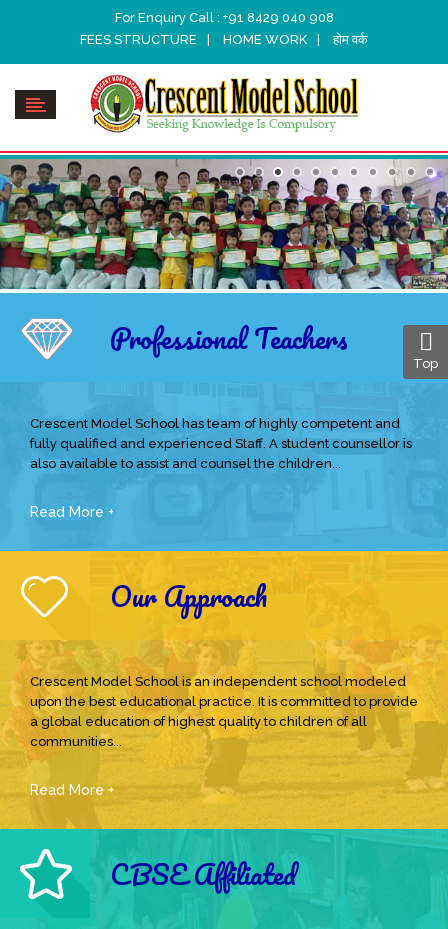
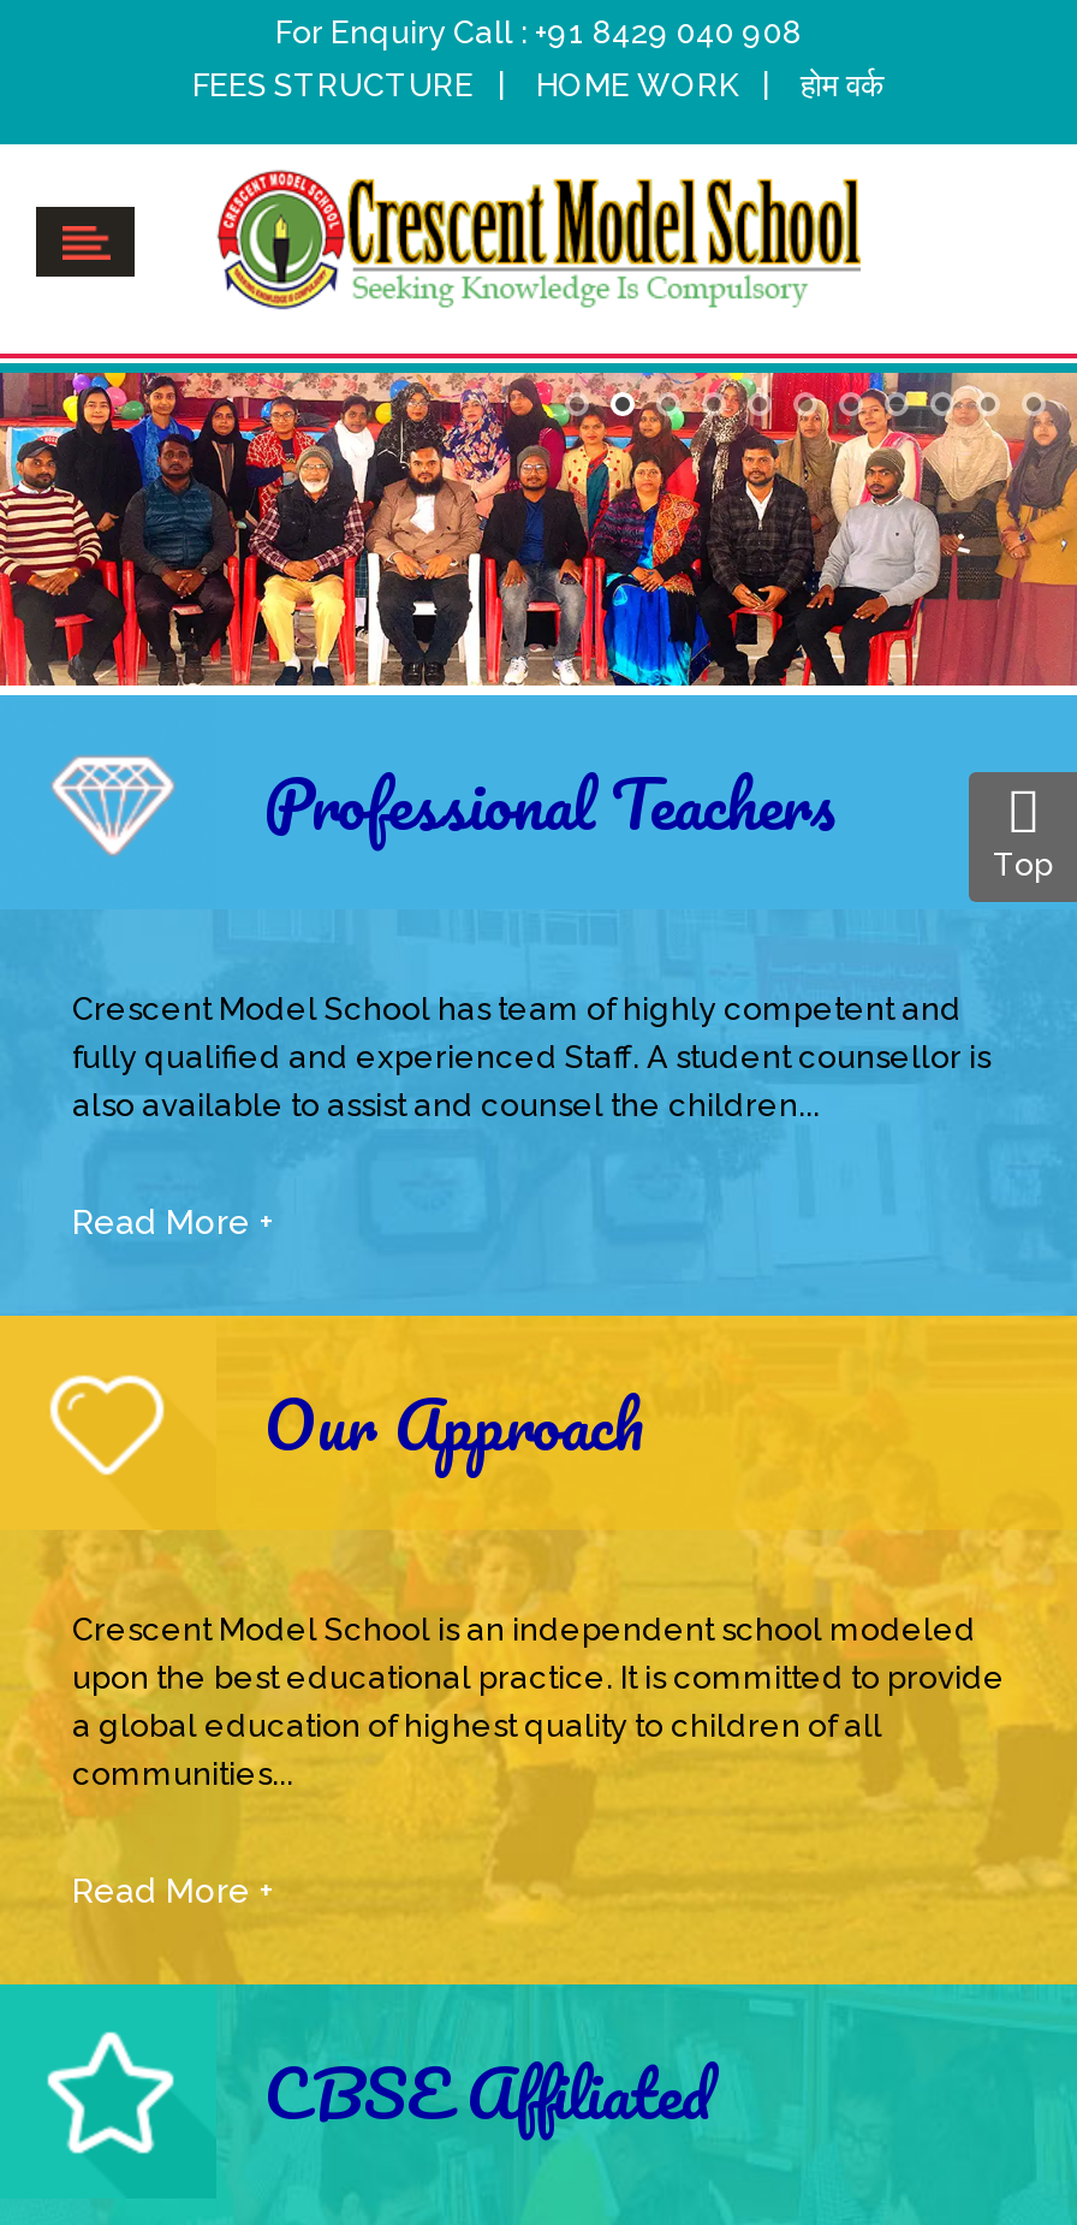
- [image]
+ [image]
